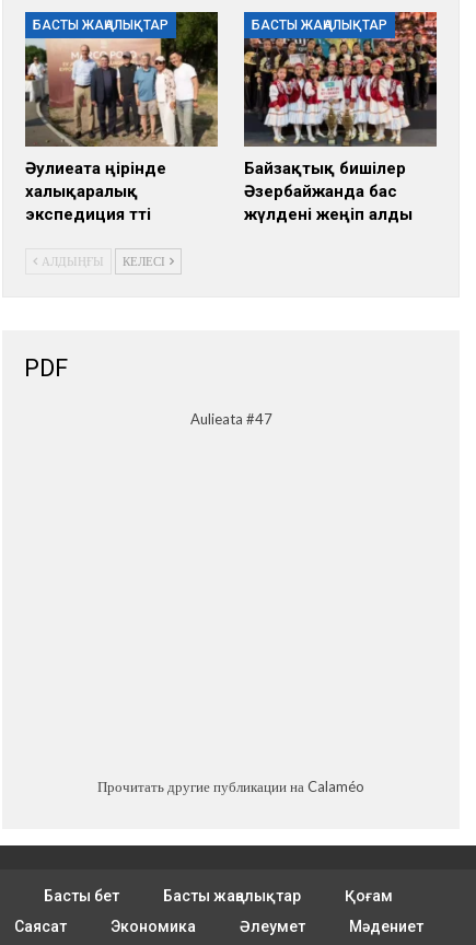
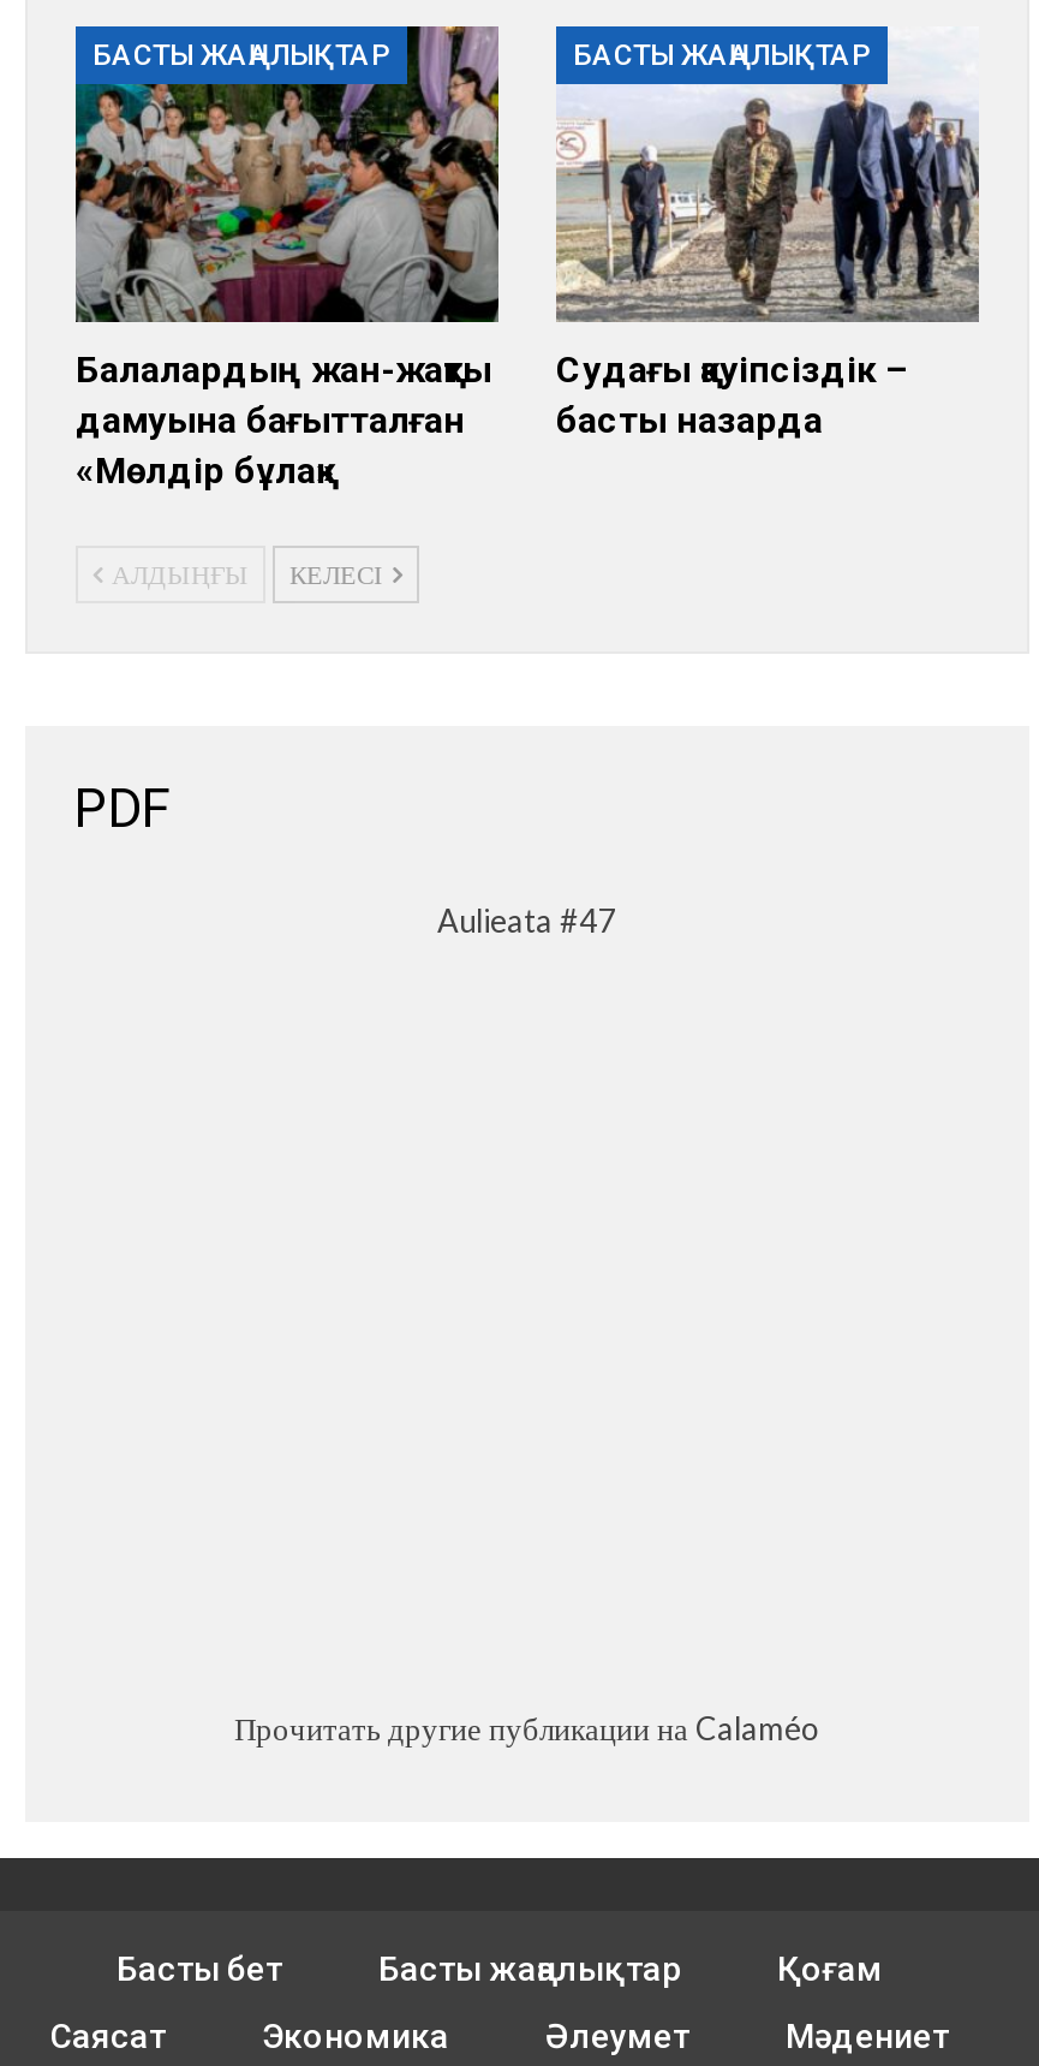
- [image]
- Әулиеата өңірінде
- халықаралық
- экспедиция өтті
+ [image]
+ Балалардың жан-жақты
+ дамуына бағытталған
+ «Мөлдір бұлақ»

- [image]
- Байзақтық бишілер
- Әзербайжанда бас
- жүлдені жеңіп алды
+ [image]
+ Судағы қауіпсіздік –
+ басты назарда
